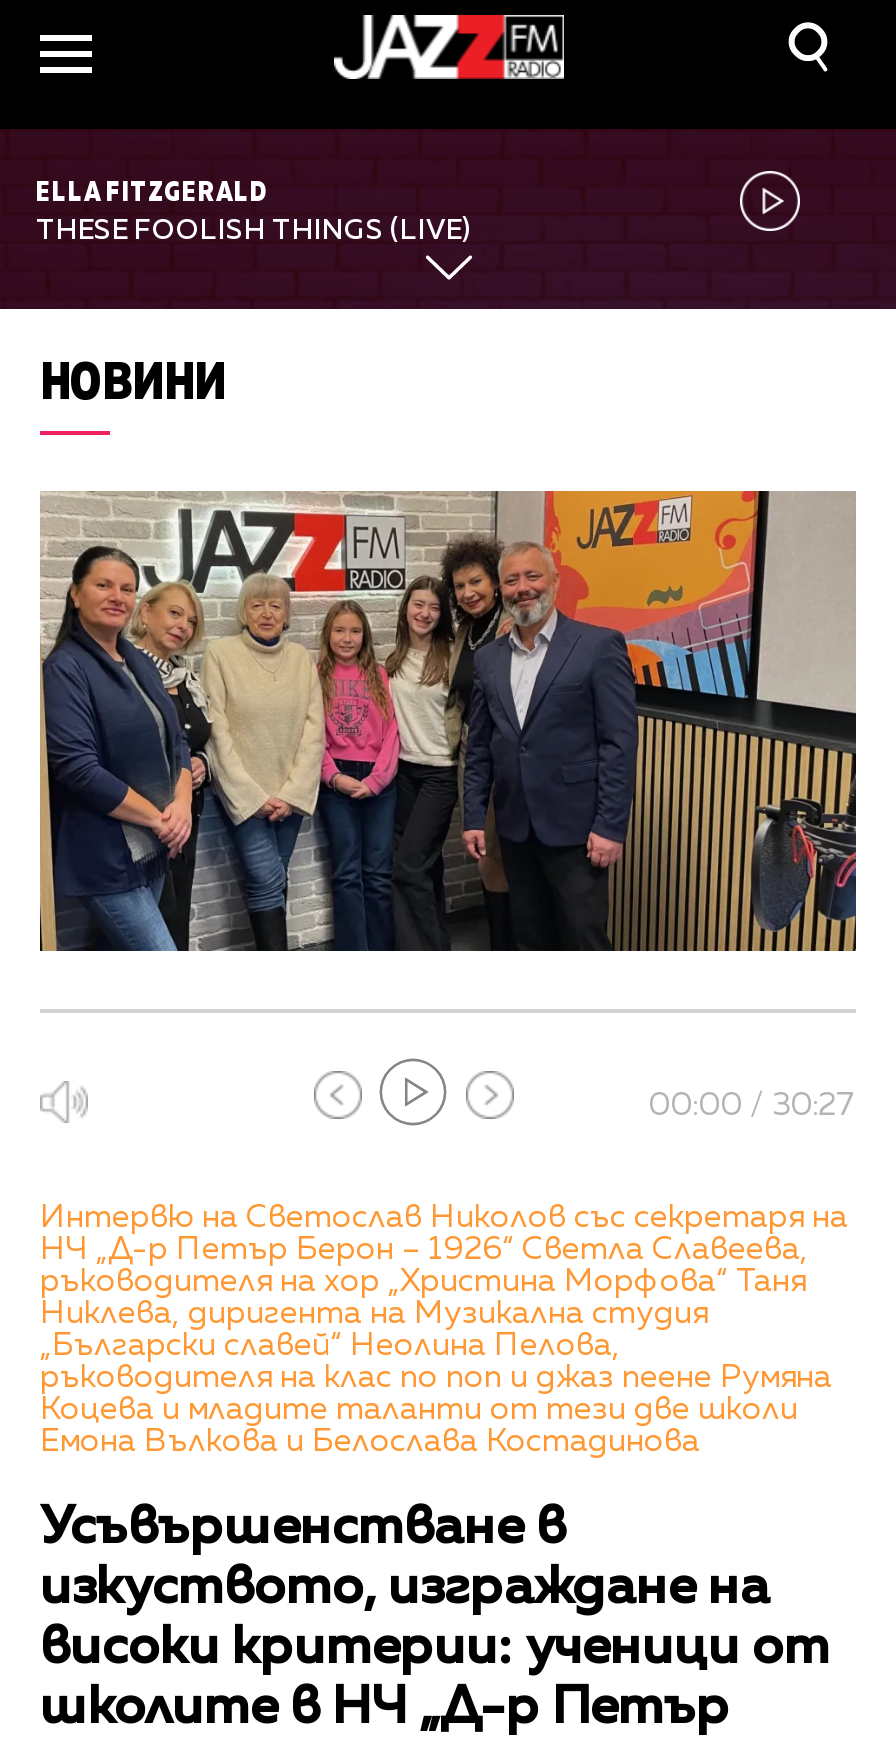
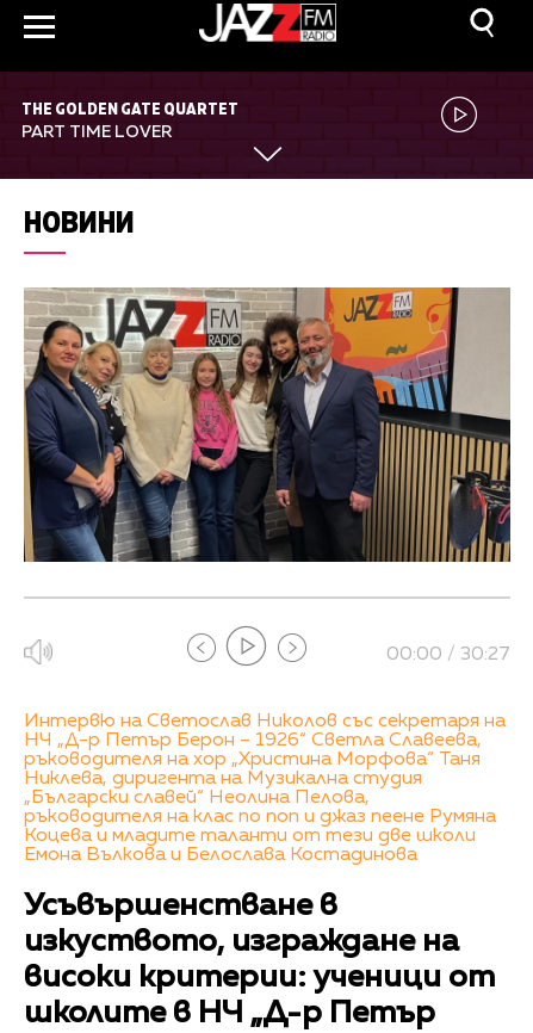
- ELLA FITZGERALD
- THESE FOOLISH THINGS (LIVE)
+ THE GOLDEN GATE QUARTET
+ PART TIME LOVER
